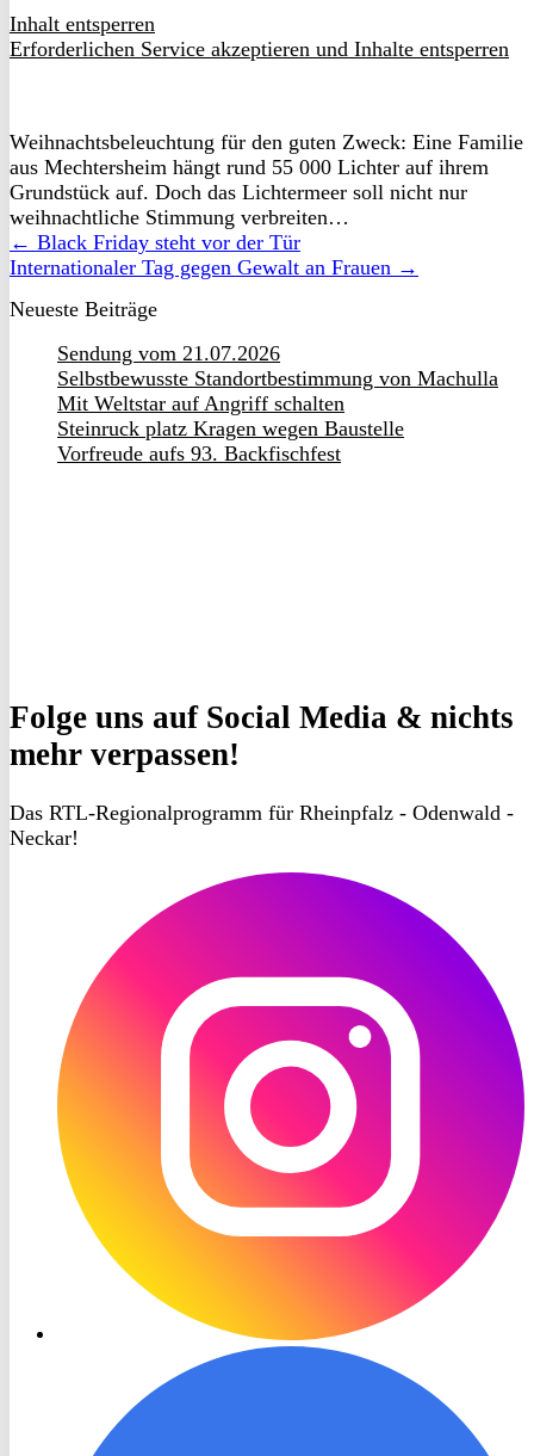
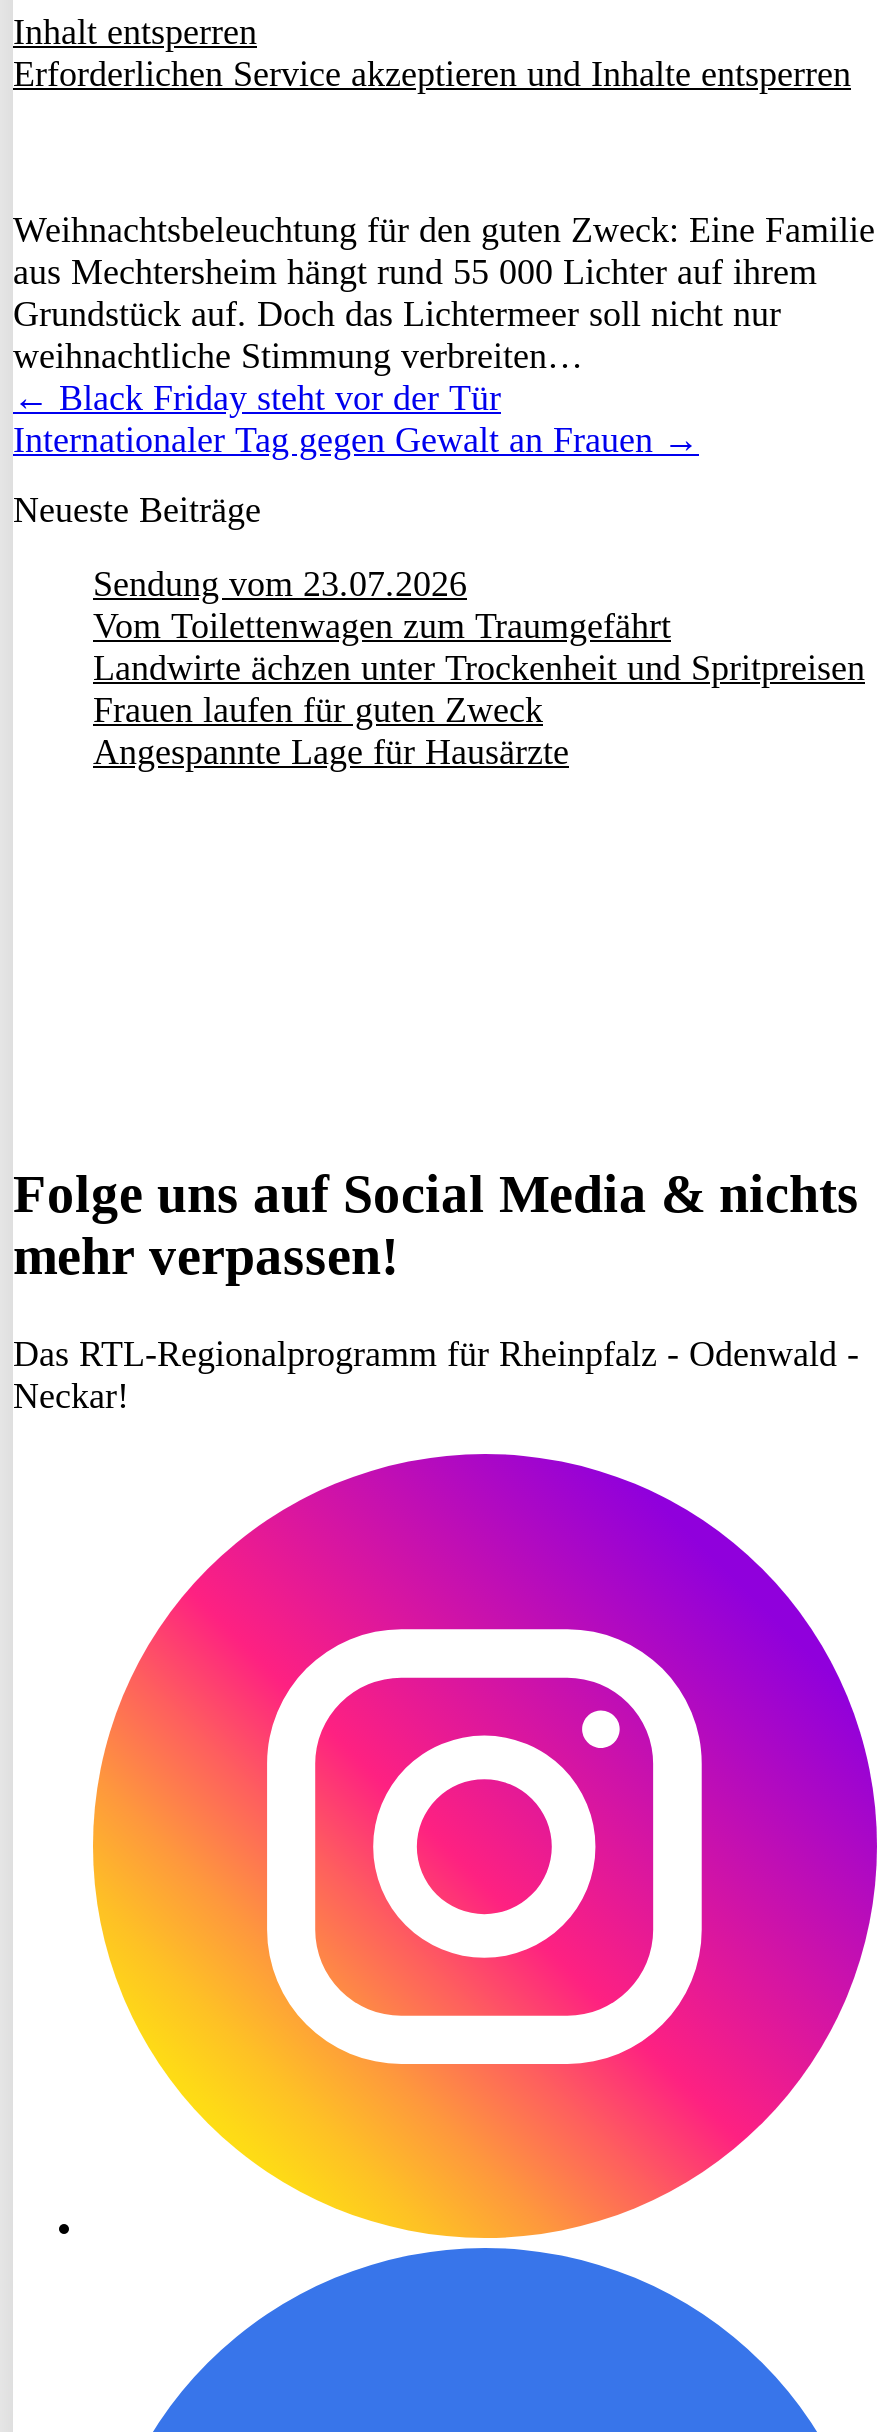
- Sendung vom 21.07.2026
- Selbstbewusste Standortbestimmung von Machulla
- Mit Weltstar auf Angriff schalten
- Steinruck platz Kragen wegen Baustelle
- Vorfreude aufs 93. Backfischfest
+ Sendung vom 23.07.2026
+ Vom Toilettenwagen zum Traumgefährt
+ Landwirte ächzen unter Trockenheit und Spritpreisen
+ Frauen laufen für guten Zweck
+ Angespannte Lage für Hausärzte
